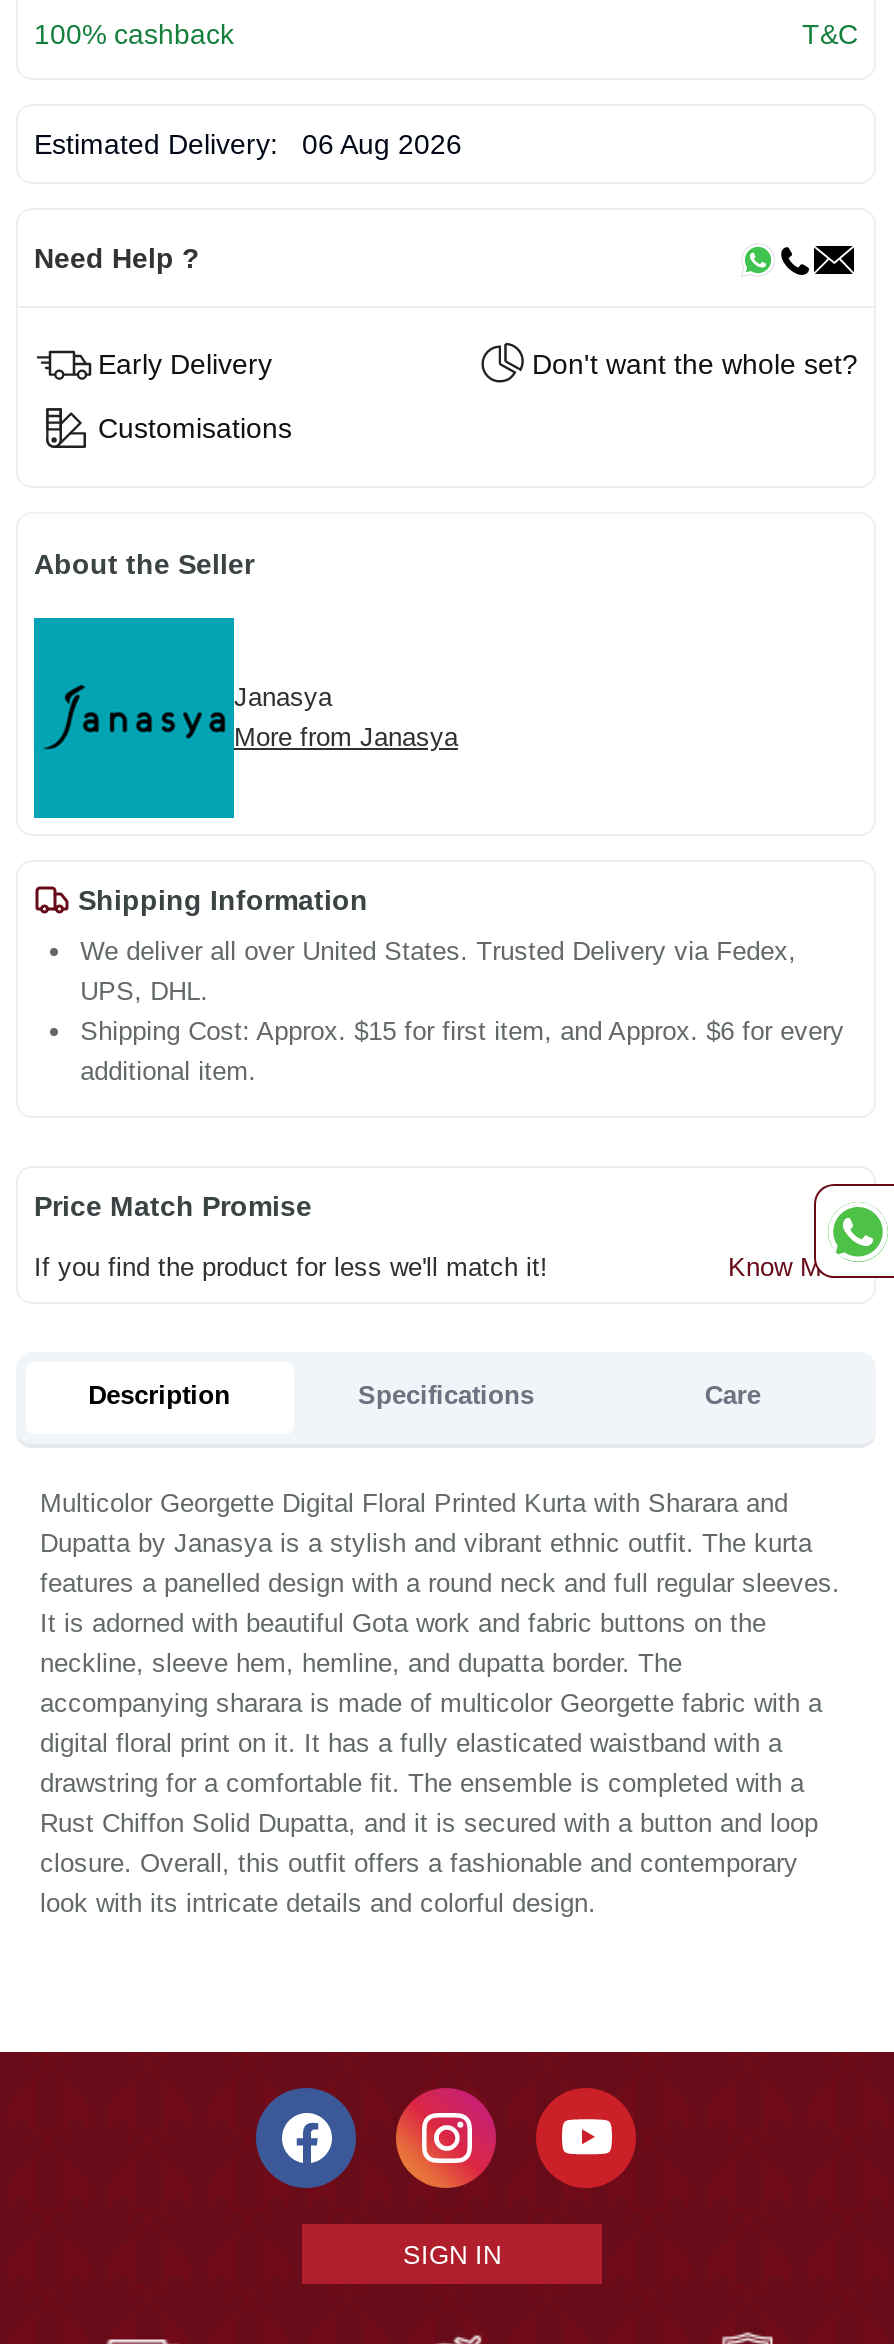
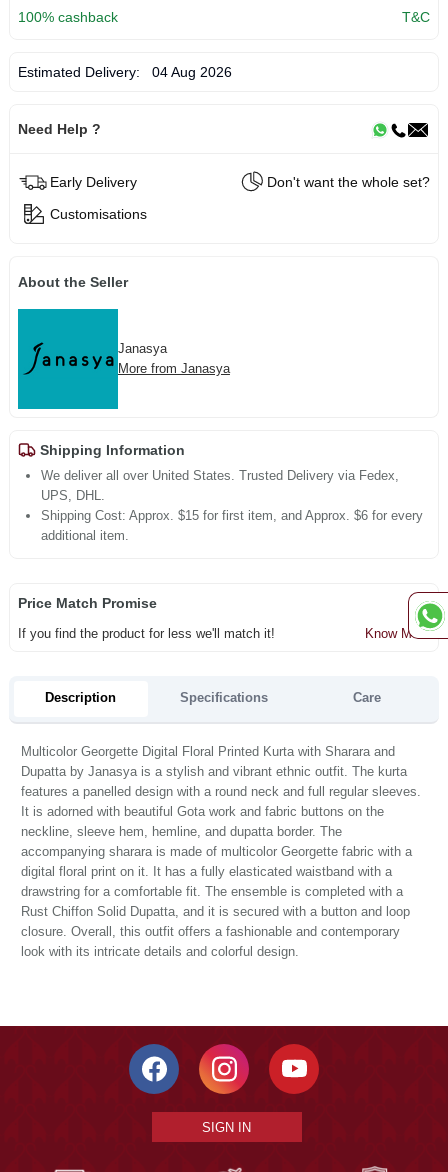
- Estimated Delivery: 06 Aug 2026
+ Estimated Delivery: 04 Aug 2026
